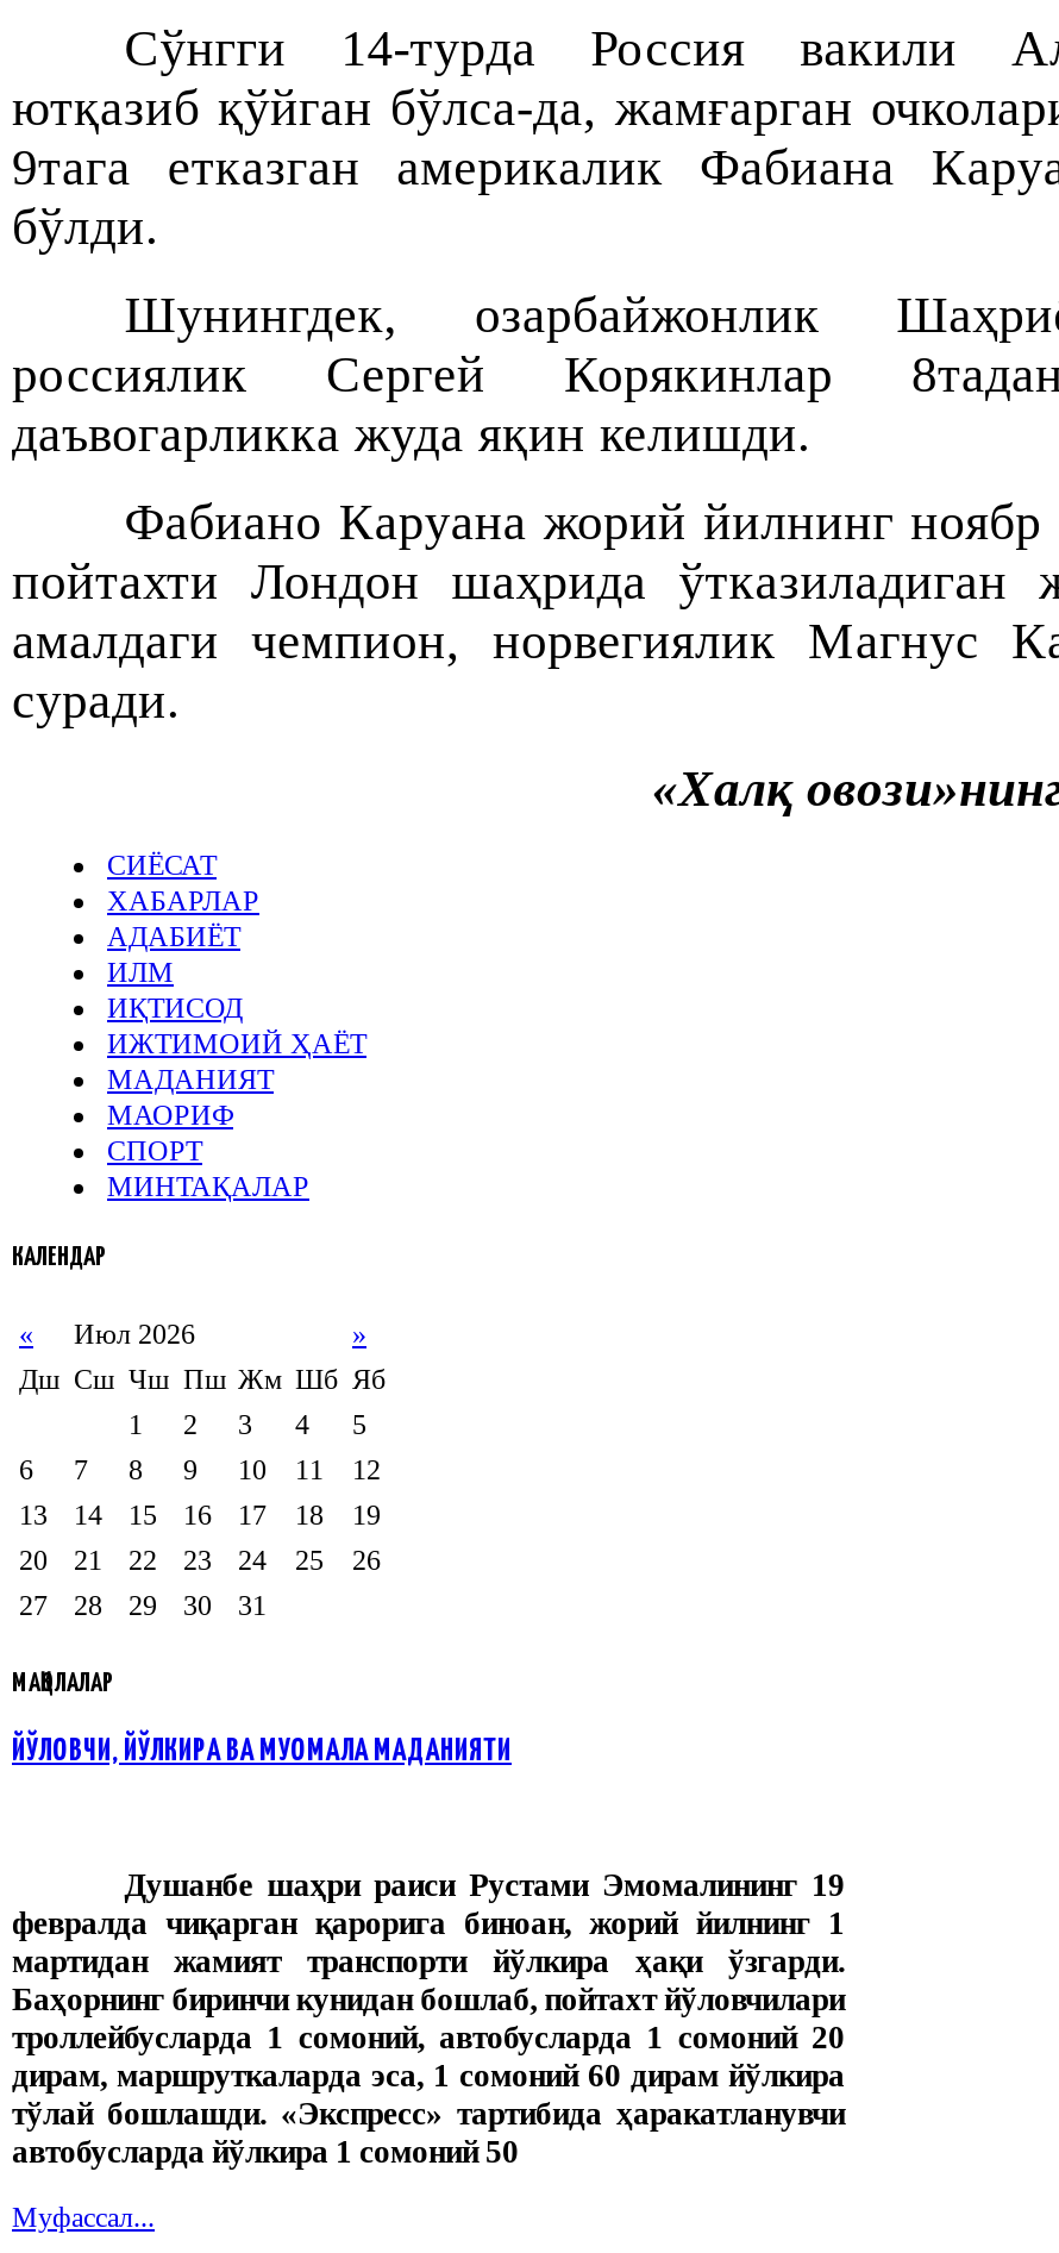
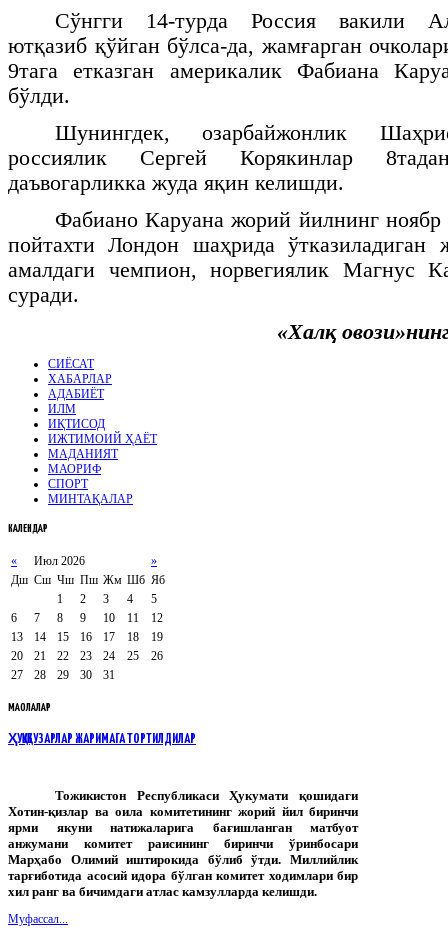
- ЙЎЛОВЧИ, ЙЎЛКИРА ВА МУОМАЛА МАДАНИЯТИ
+ ҲУҚУҚБУЗАРЛАР ЖАРИМАГА ТОРТИЛДИЛАР

- Душанбе шаҳри раиси Рустами Эмомалининг 19
- февралда чиқарган қарорига биноан, жорий йилнинг 1
- мартидан жамият транспорти йўлкира ҳақи ўзгарди.
- Баҳорнинг биринчи кунидан бошлаб, пойтахт йўловчилари
- троллейбусларда 1 сомоний, автобусларда 1 сомоний 20
- дирам, маршруткаларда эса, 1 сомоний 60 дирам йўлкира
- тўлай бошлашди. «Экспресс» тартибида ҳаракатланувчи
- автобусларда йўлкира 1 сомоний 50
+ Тожикистон Республикаси Ҳукумати қошидаги
+ Хотин-қизлар ва оила комитетининг жорий йил биринчи
+ ярми якуни натижаларига бағишланган матбуот
+ анжумани комитет раисининг биринчи ўринбосари
+ Марҳабо Олимий иштирокида бўлиб ўтди. Миллийлик
+ тарғиботида асосий идора бўлган комитет ходимлари бир
+ хил ранг ва бичимдаги атлас камзулларда келишди.
